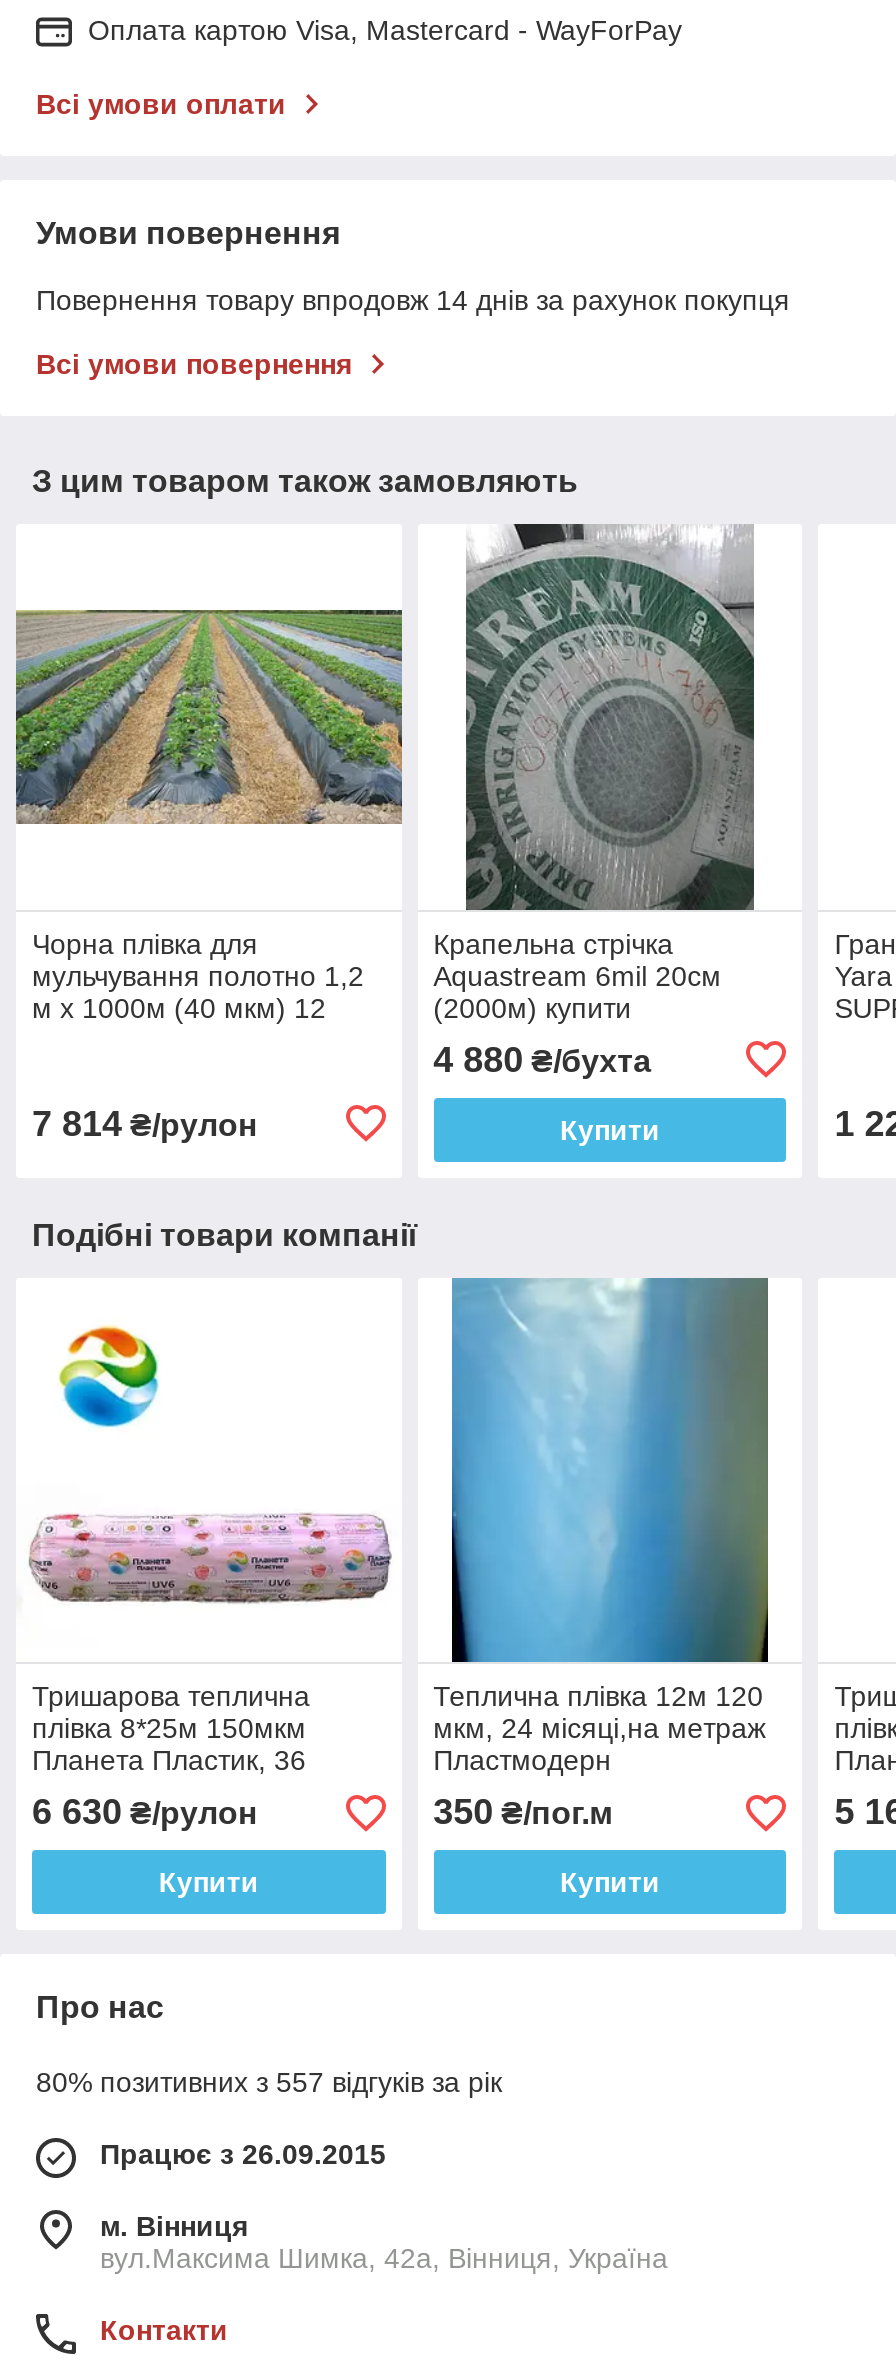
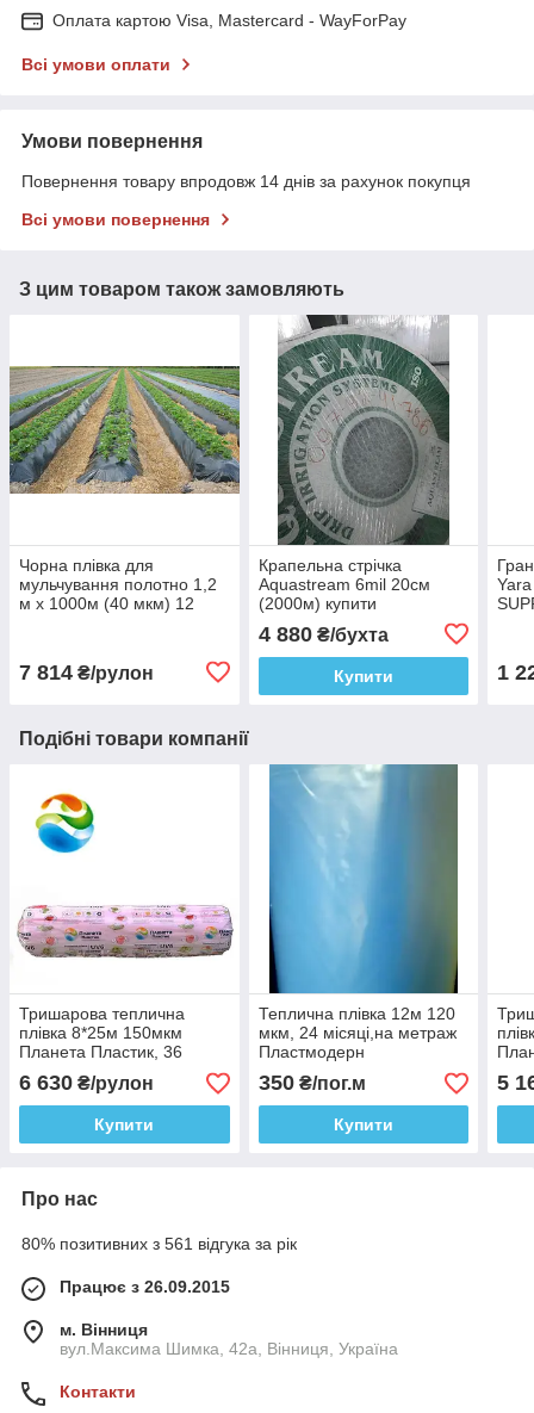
- 80% позитивних з 557 відгуків за рік
+ 80% позитивних з 561 відгука за рік
